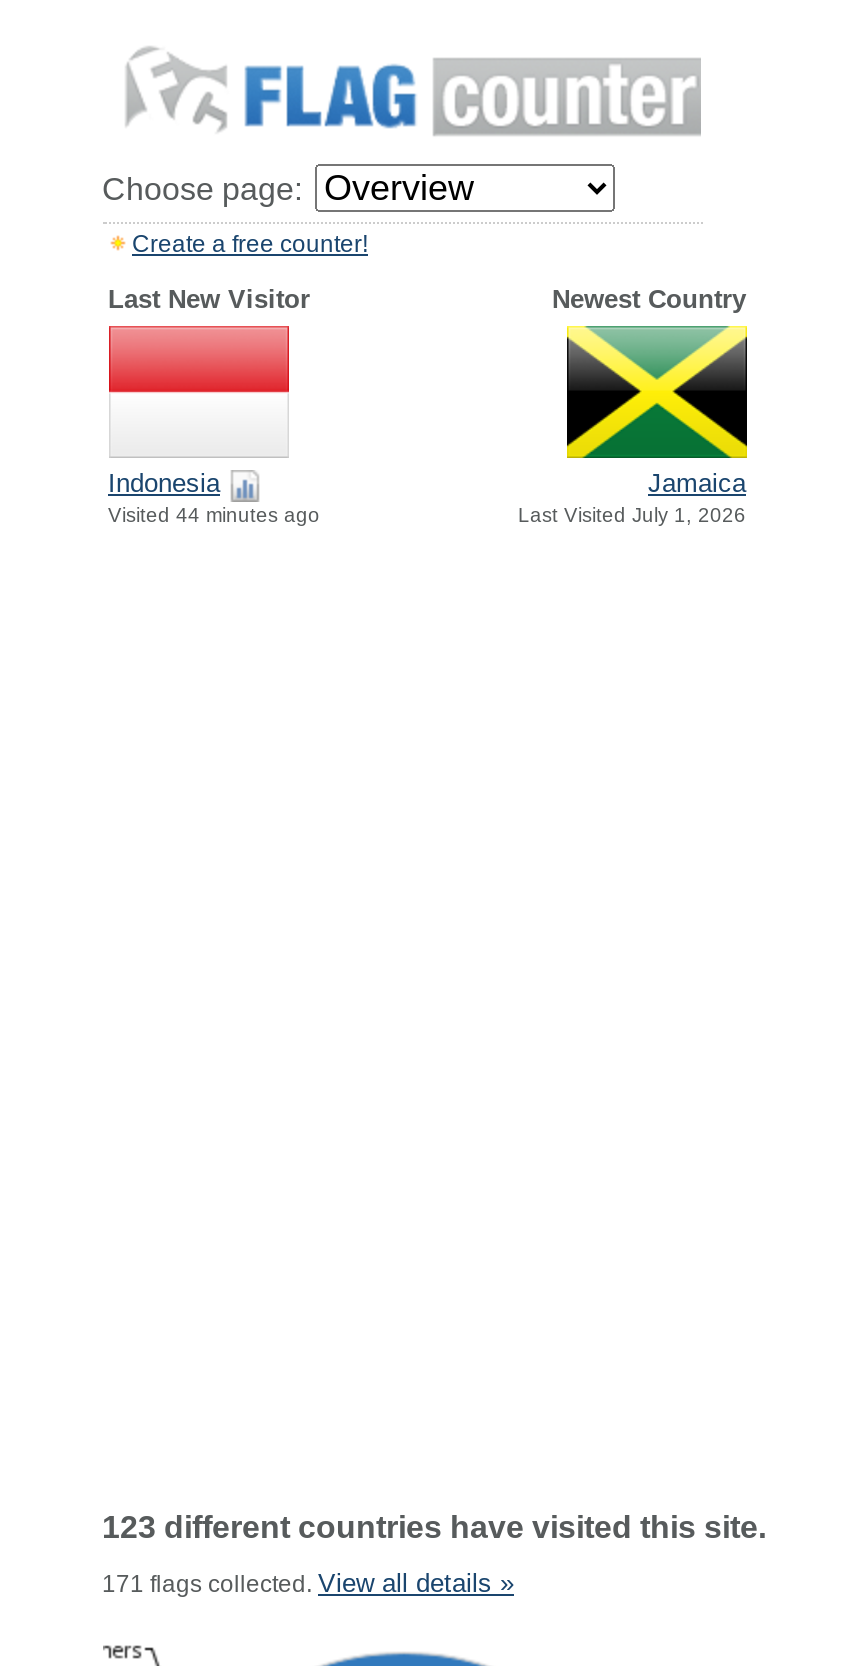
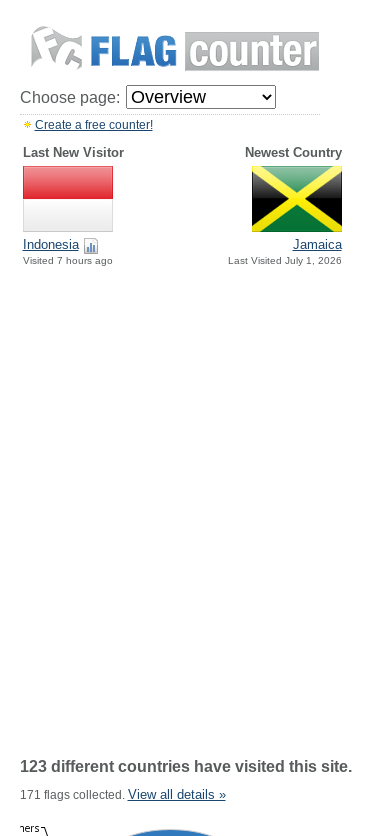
- Visited 44 minutes ago
+ Visited 7 hours ago
